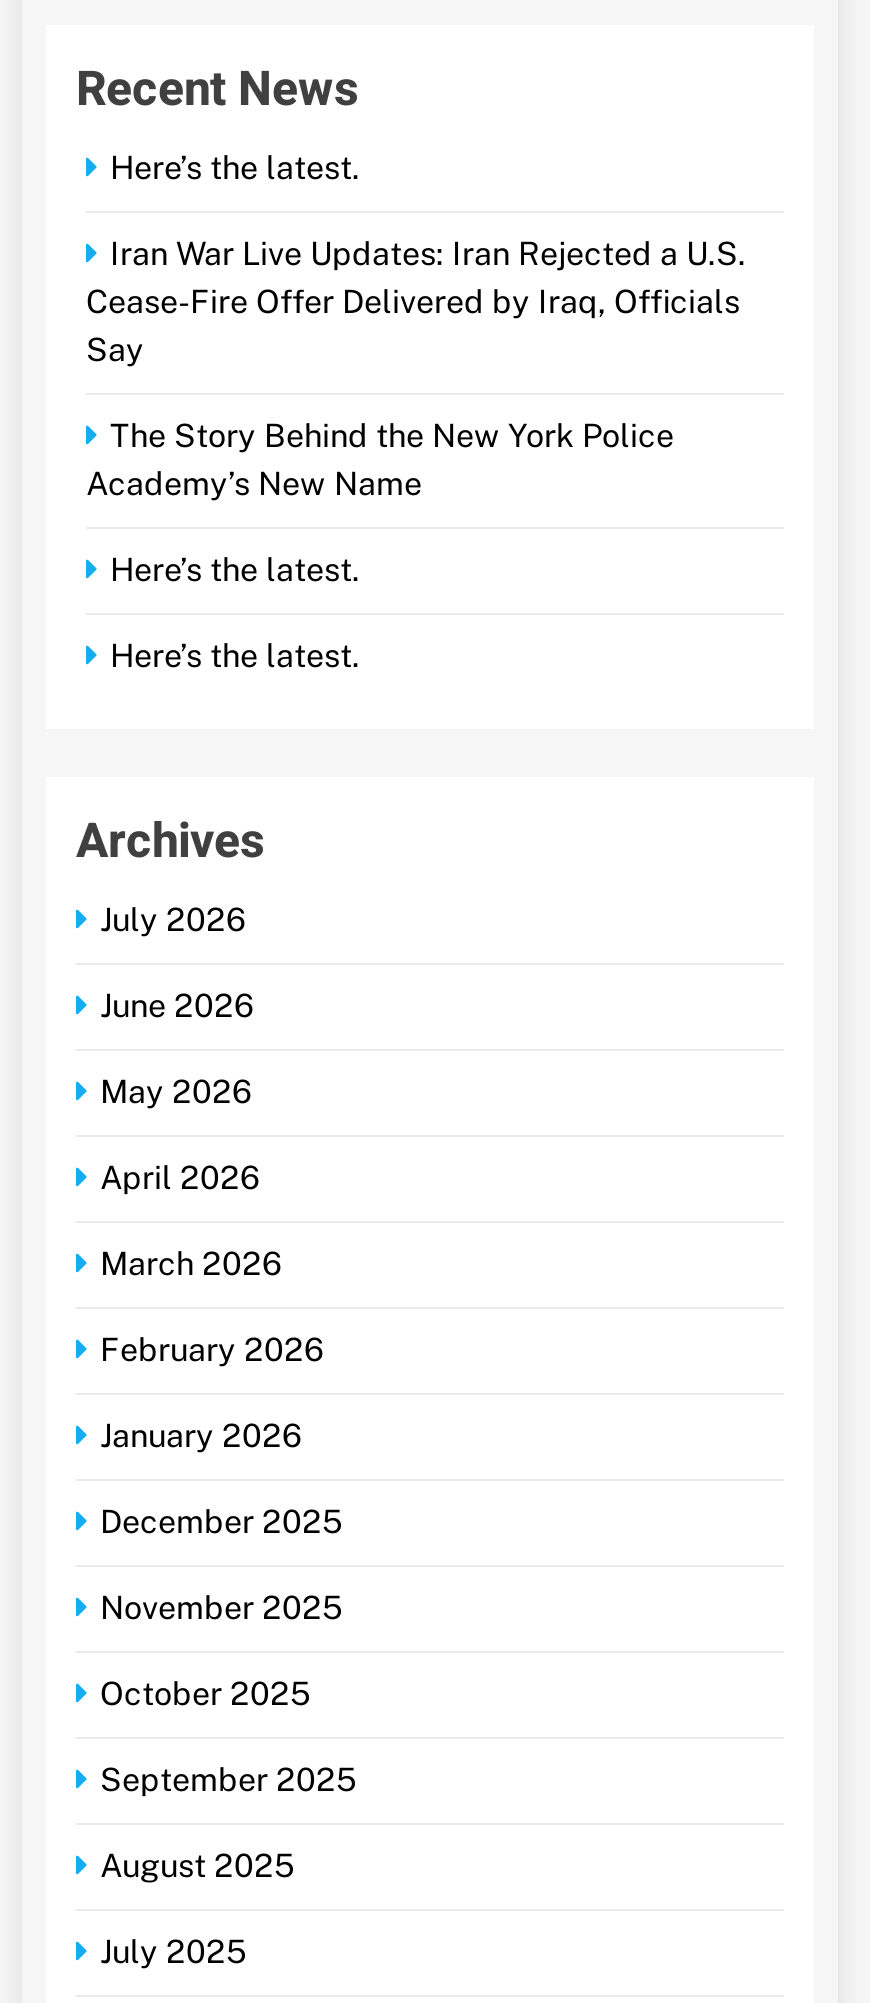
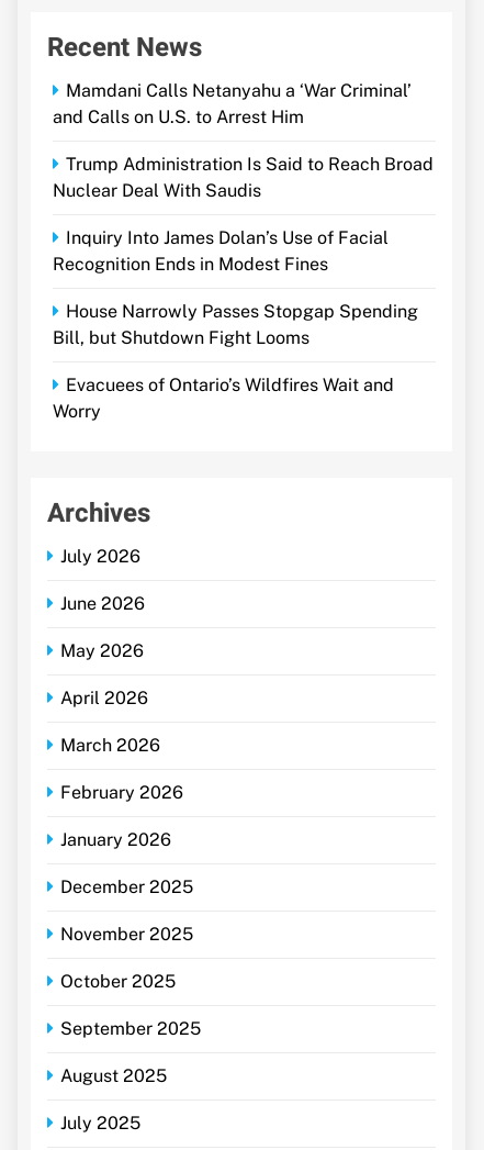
- Here’s the latest.
+ Mamdani Calls Netanyahu a ‘War Criminal’
+ and Calls on U.S. to Arrest Him

- Iran War Live Updates: Iran Rejected a U.S.
- Cease-Fire Offer Delivered by Iraq, Officials
- Say
+ Trump Administration Is Said to Reach Broad
+ Nuclear Deal With Saudis

- The Story Behind the New York Police
- Academy’s New Name
+ Inquiry Into James Dolan’s Use of Facial
+ Recognition Ends in Modest Fines

- Here’s the latest.
+ House Narrowly Passes Stopgap Spending
+ Bill, but Shutdown Fight Looms

- Here’s the latest.
+ Evacuees of Ontario’s Wildfires Wait and
+ Worry
